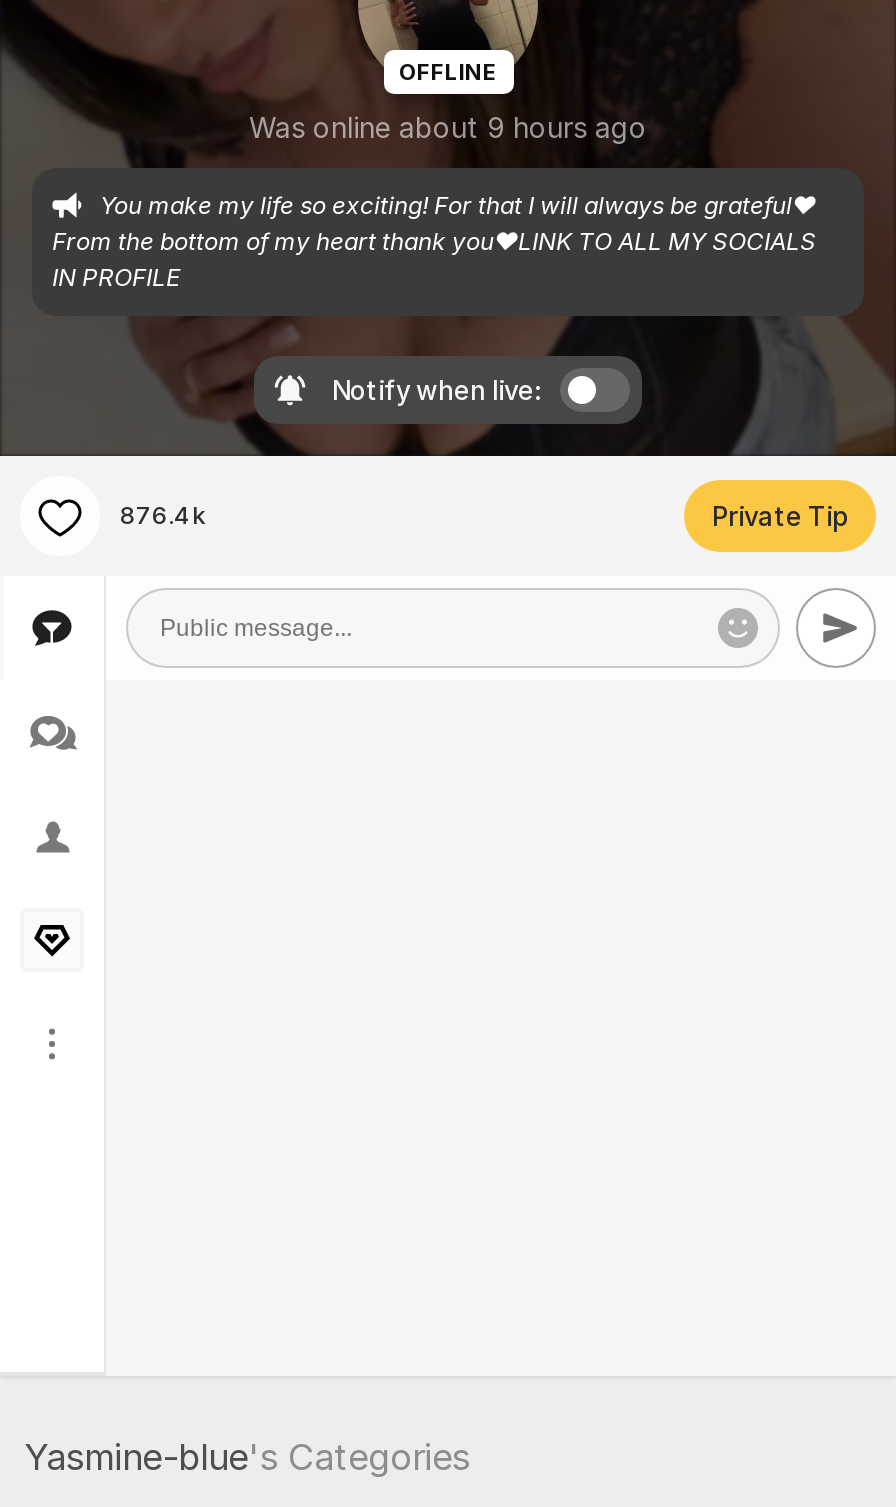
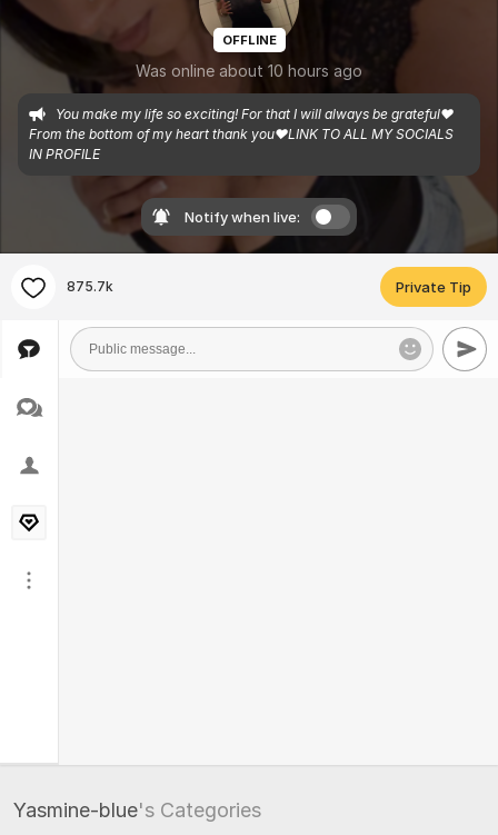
- Was online about 9 hours ago
+ Was online about 10 hours ago

- 876.4k
+ 875.7k
